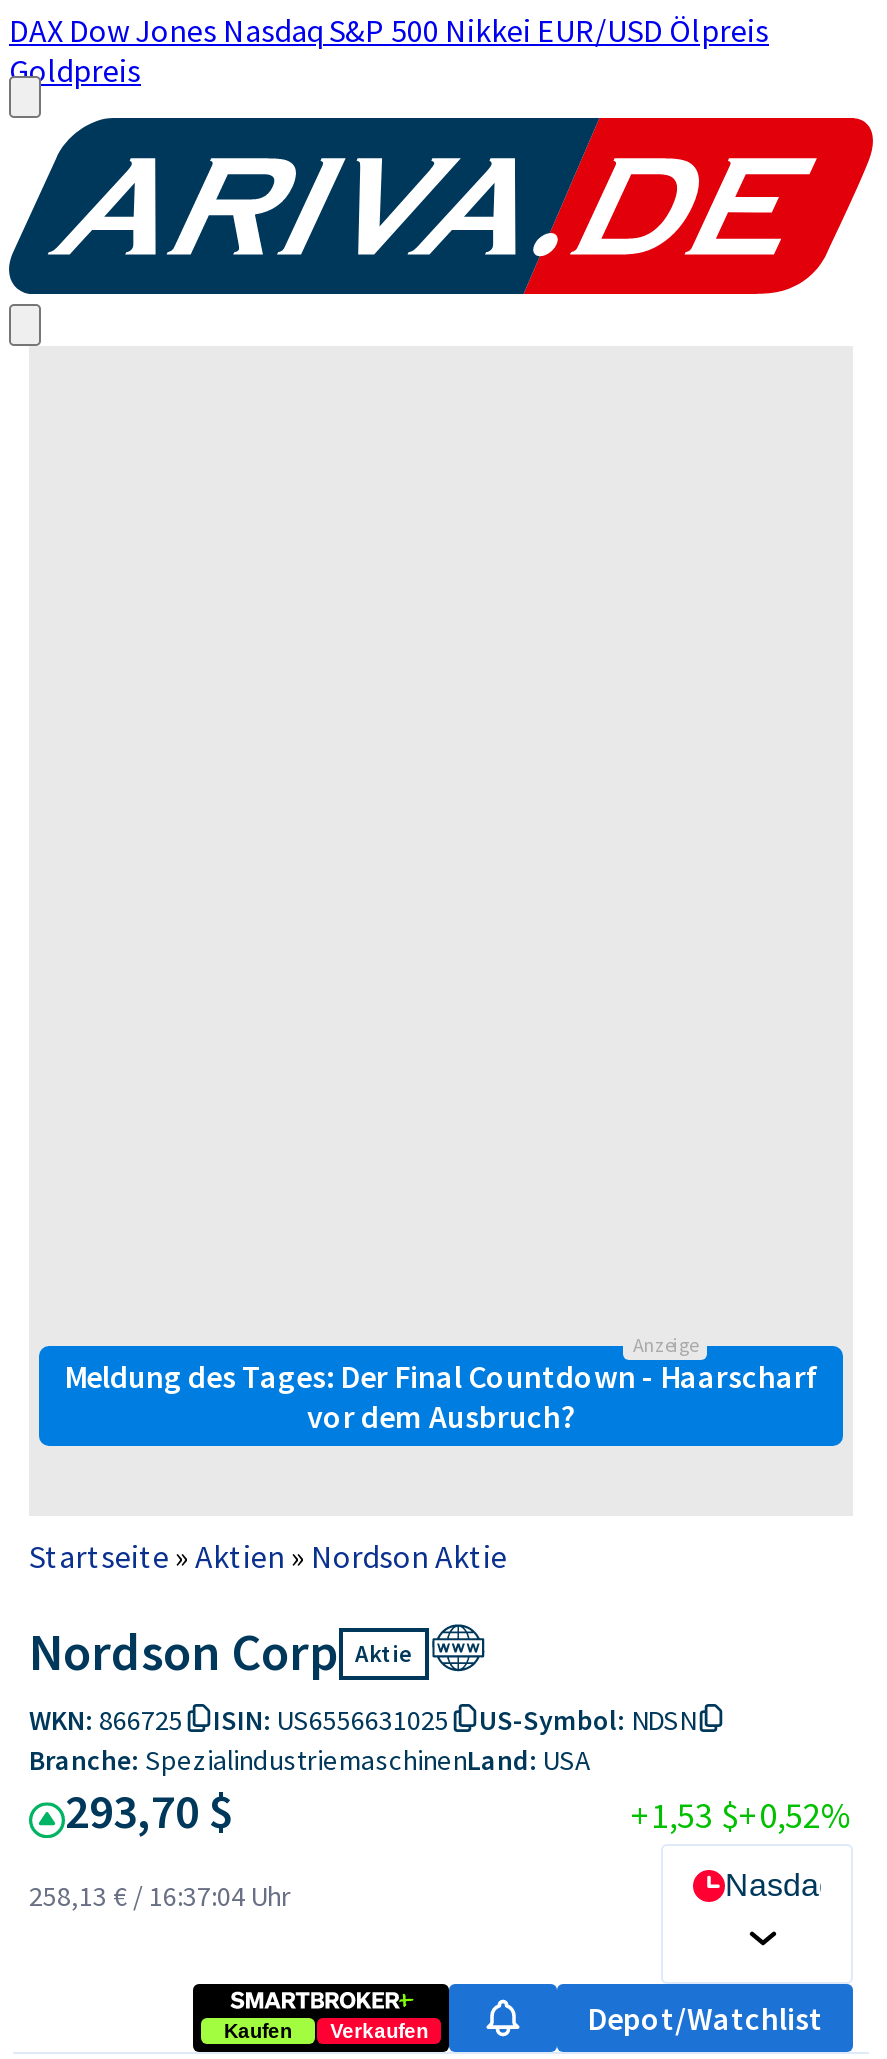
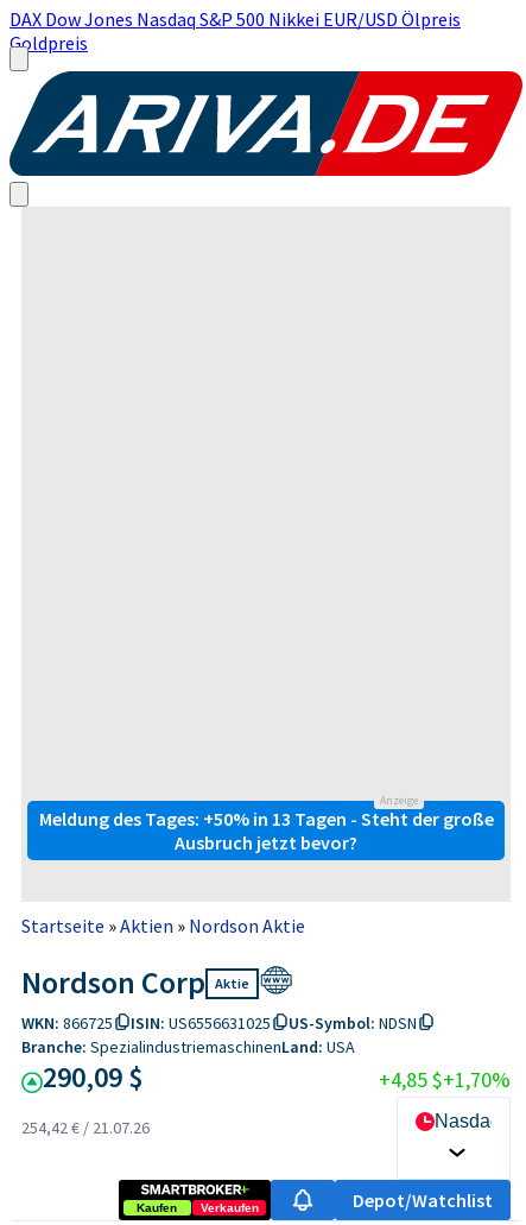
- Meldung des Tages: Der Final Countdown - Haarscharf
- vor dem Ausbruch?
+ Meldung des Tages: +50% in 13 Tagen - Steht der große
+ Ausbruch jetzt bevor?

- 293,70 $
- +1,53 $+0,52%
+ 290,09 $
+ +4,85 $+1,70%

- 258,13 €/ 16:37:04 Uhr
+ 254,42 €/ 21.07.26
